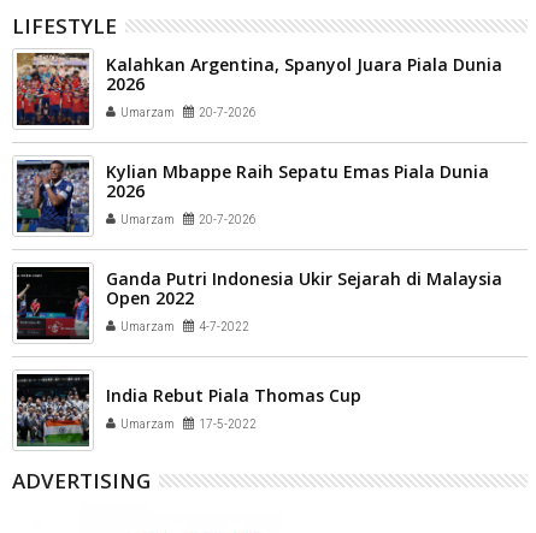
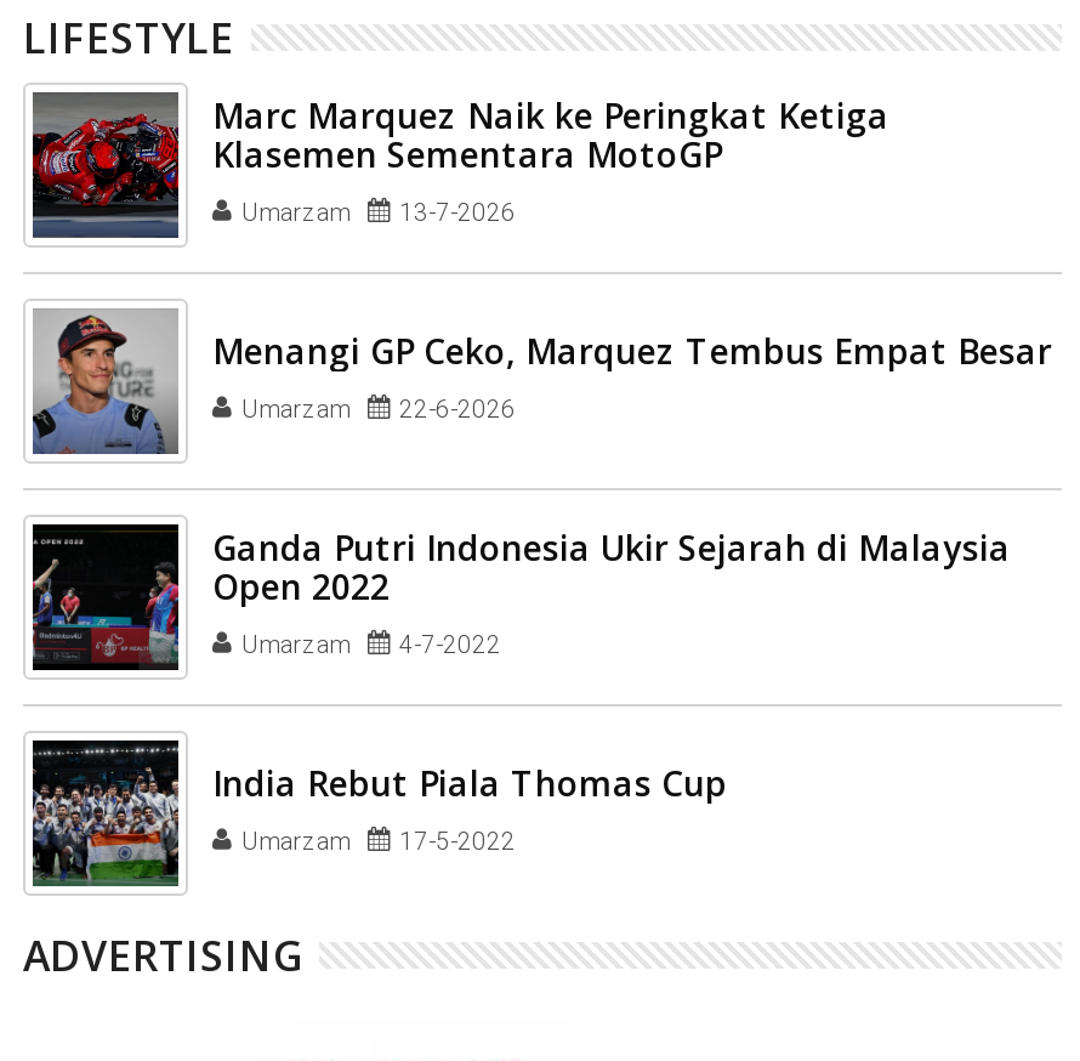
- [image]
- Kalahkan Argentina, Spanyol Juara Piala Dunia
- 2026
+ [image]
+ Marc Marquez Naik ke Peringkat Ketiga
+ Klasemen Sementara MotoGP

- Umarzam 20-7-2026
+ Umarzam 13-7-2026

- [image]
- Kylian Mbappe Raih Sepatu Emas Piala Dunia
- 2026
+ [image]
+ Menangi GP Ceko, Marquez Tembus Empat Besar

- Umarzam 20-7-2026
+ Umarzam 22-6-2026
